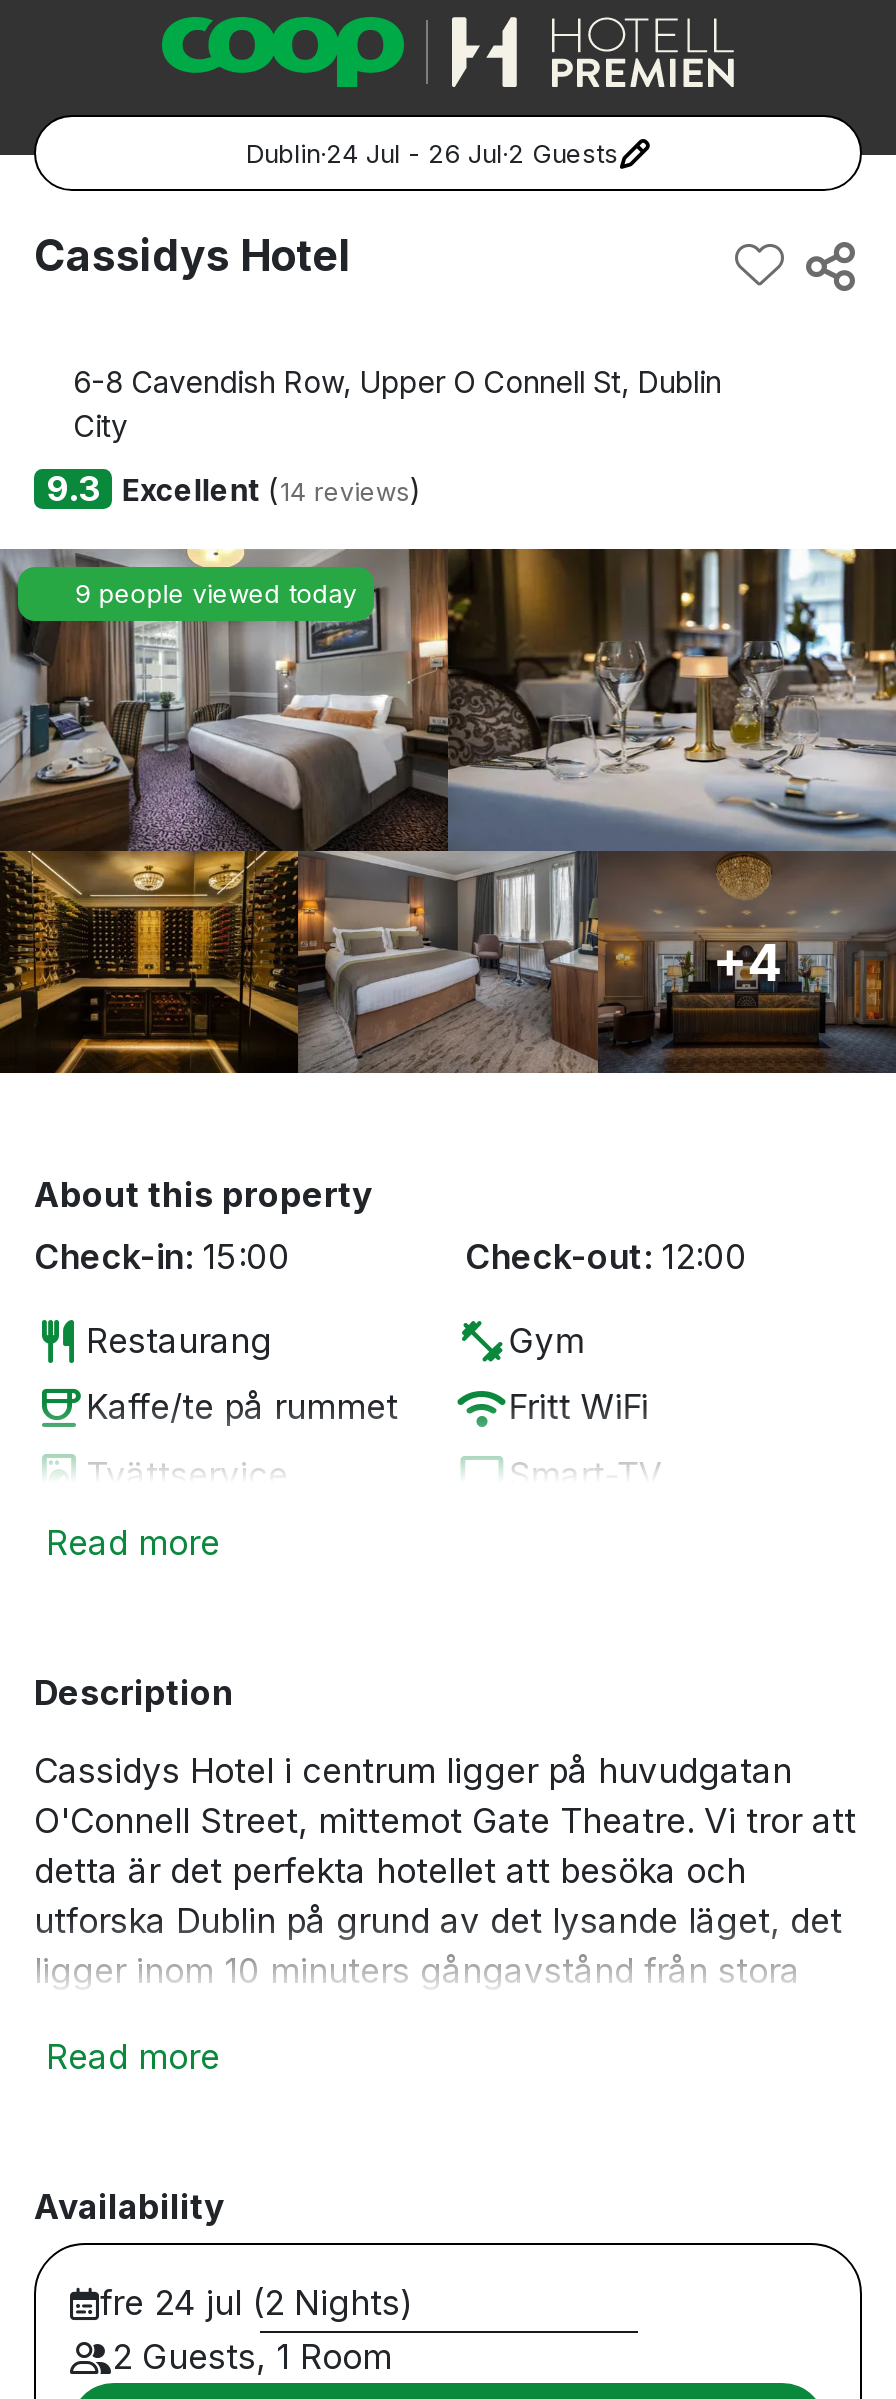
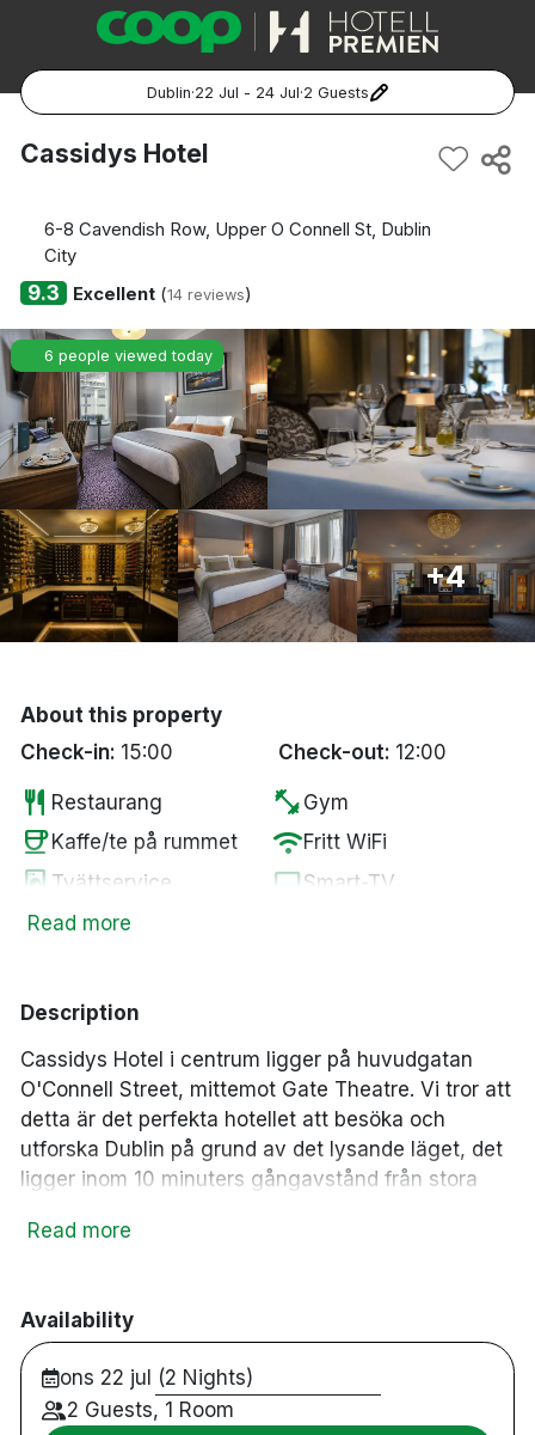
- Dublin·24 Jul - 26 Jul·2 Guests
+ Dublin·22 Jul - 24 Jul·2 Guests

- 9 people viewed today
+ 6 people viewed today

- fre 24 jul (2 Nights)
+ ons 22 jul (2 Nights)
